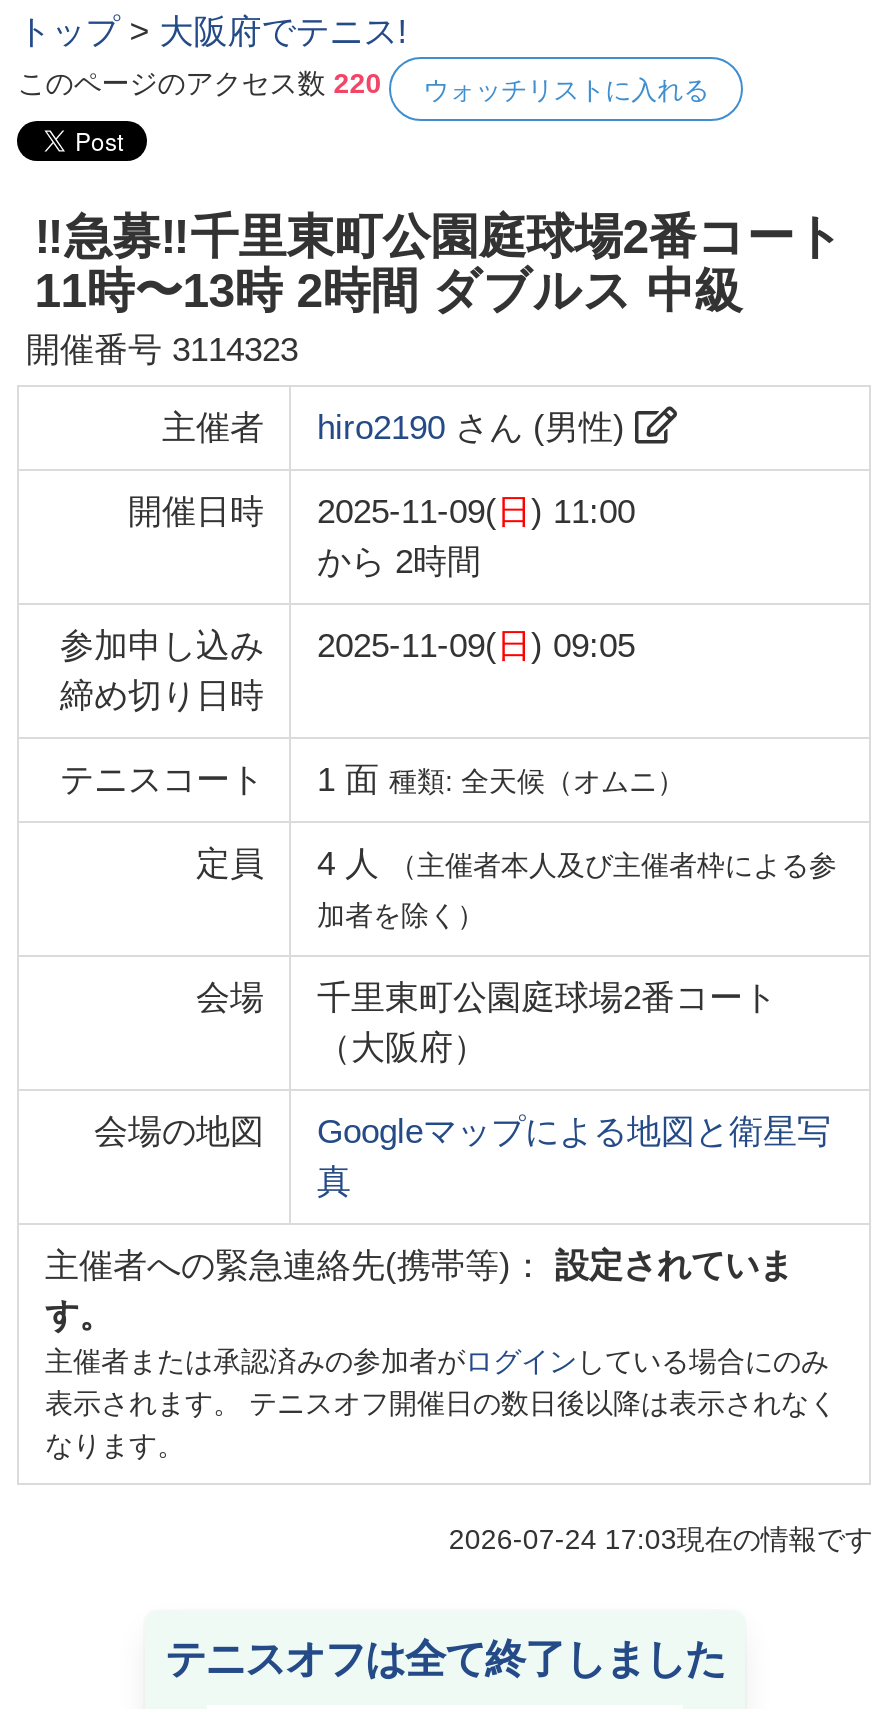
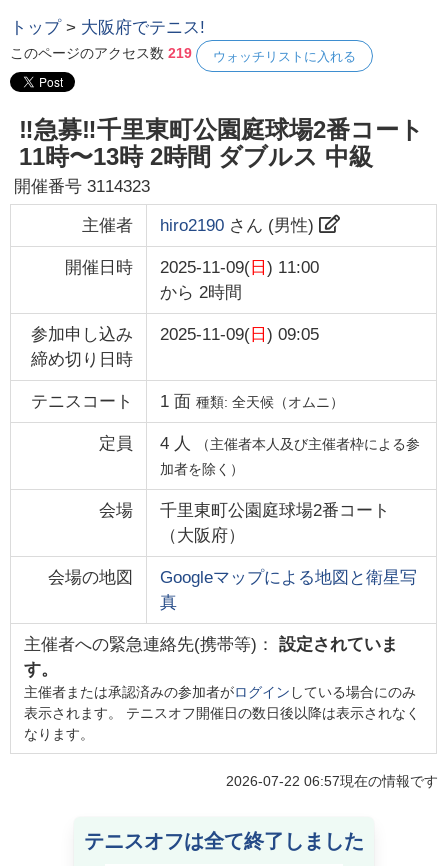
- このページのアクセス数220
+ このページのアクセス数219

- 2026-07-24 17:03現在の情報です
+ 2026-07-22 06:57現在の情報です
